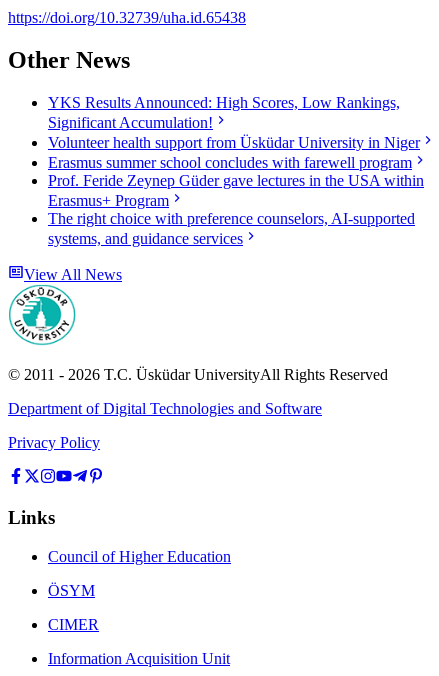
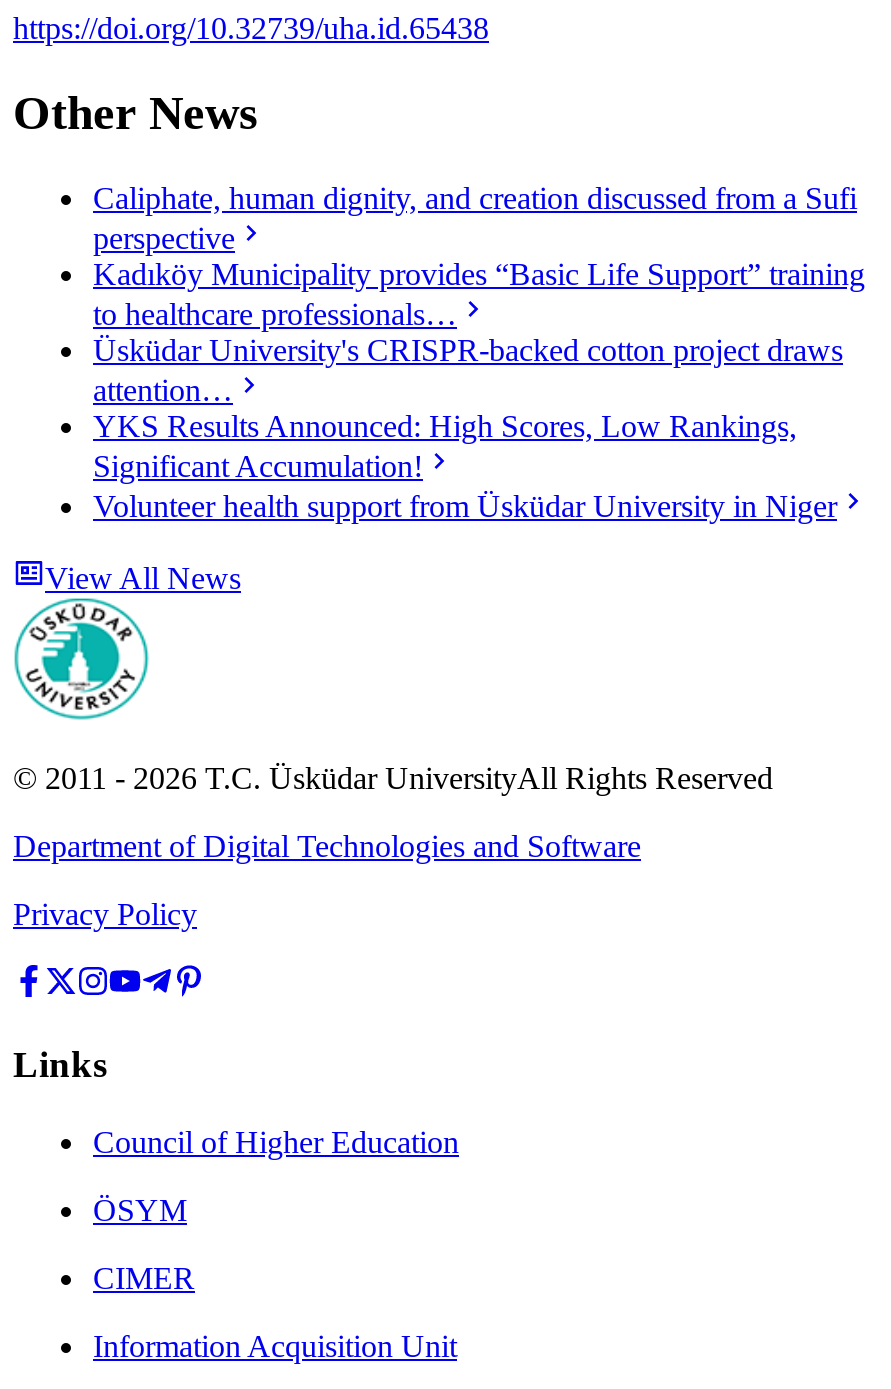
+ Caliphate, human dignity, and creation discussed from a Sufi
+ perspective
+ Kadıköy Municipality provides “Basic Life Support” training
+ to healthcare professionals…
+ Üsküdar University's CRISPR-backed cotton project draws
+ attention…

moved down: YKS Results Announced: High Scores, Low Rankings, | Significant Accumulation! | Volunteer health support from Üsküdar University in Niger

- Erasmus summer school concludes with farewell program
- Prof. Feride Zeynep Güder gave lectures in the USA within
- Erasmus+ Program
- The right choice with preference counselors, AI-supported
- systems, and guidance services
